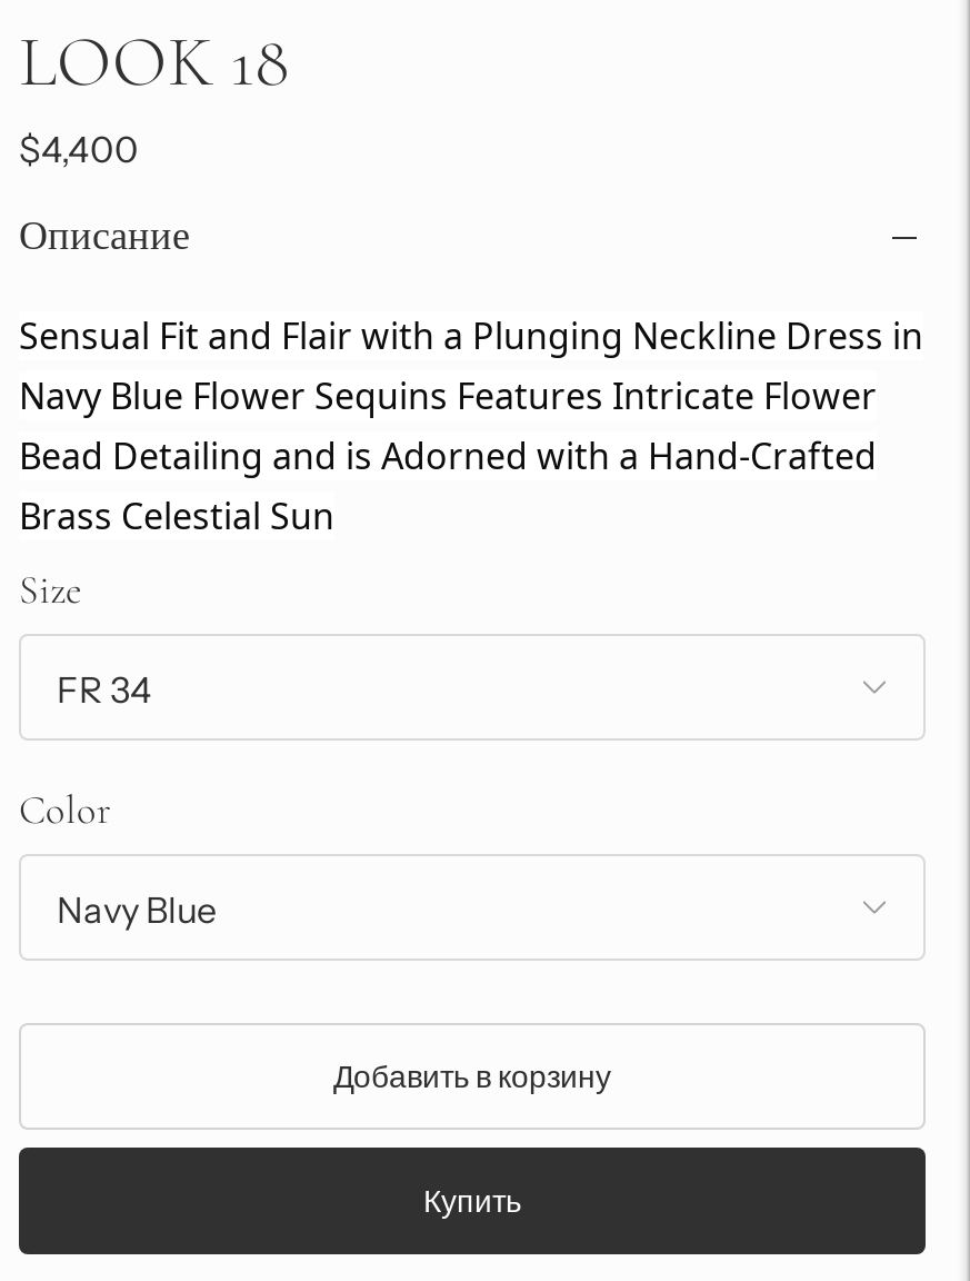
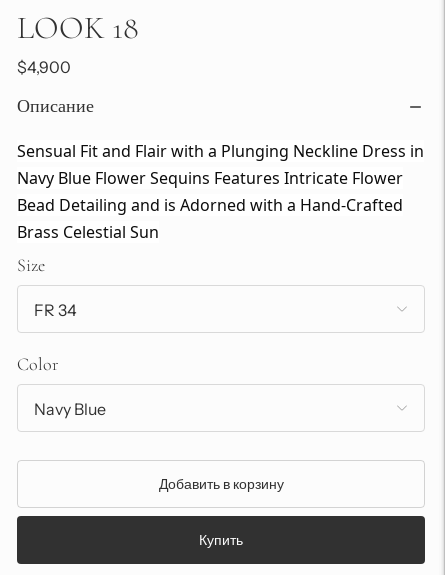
- $4,400
+ $4,900
